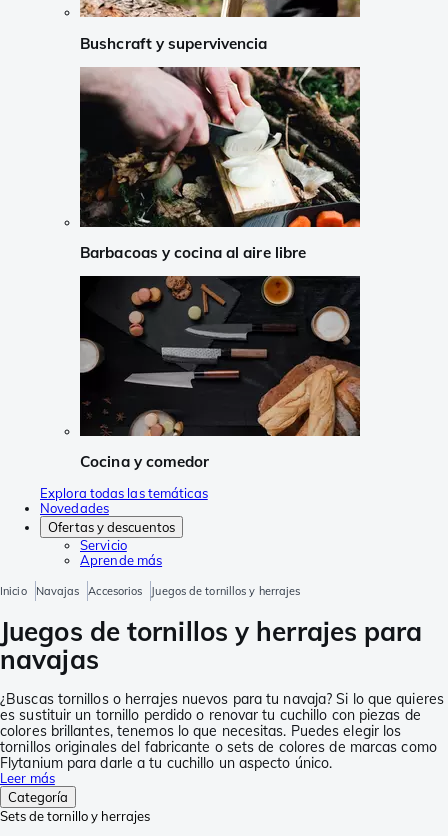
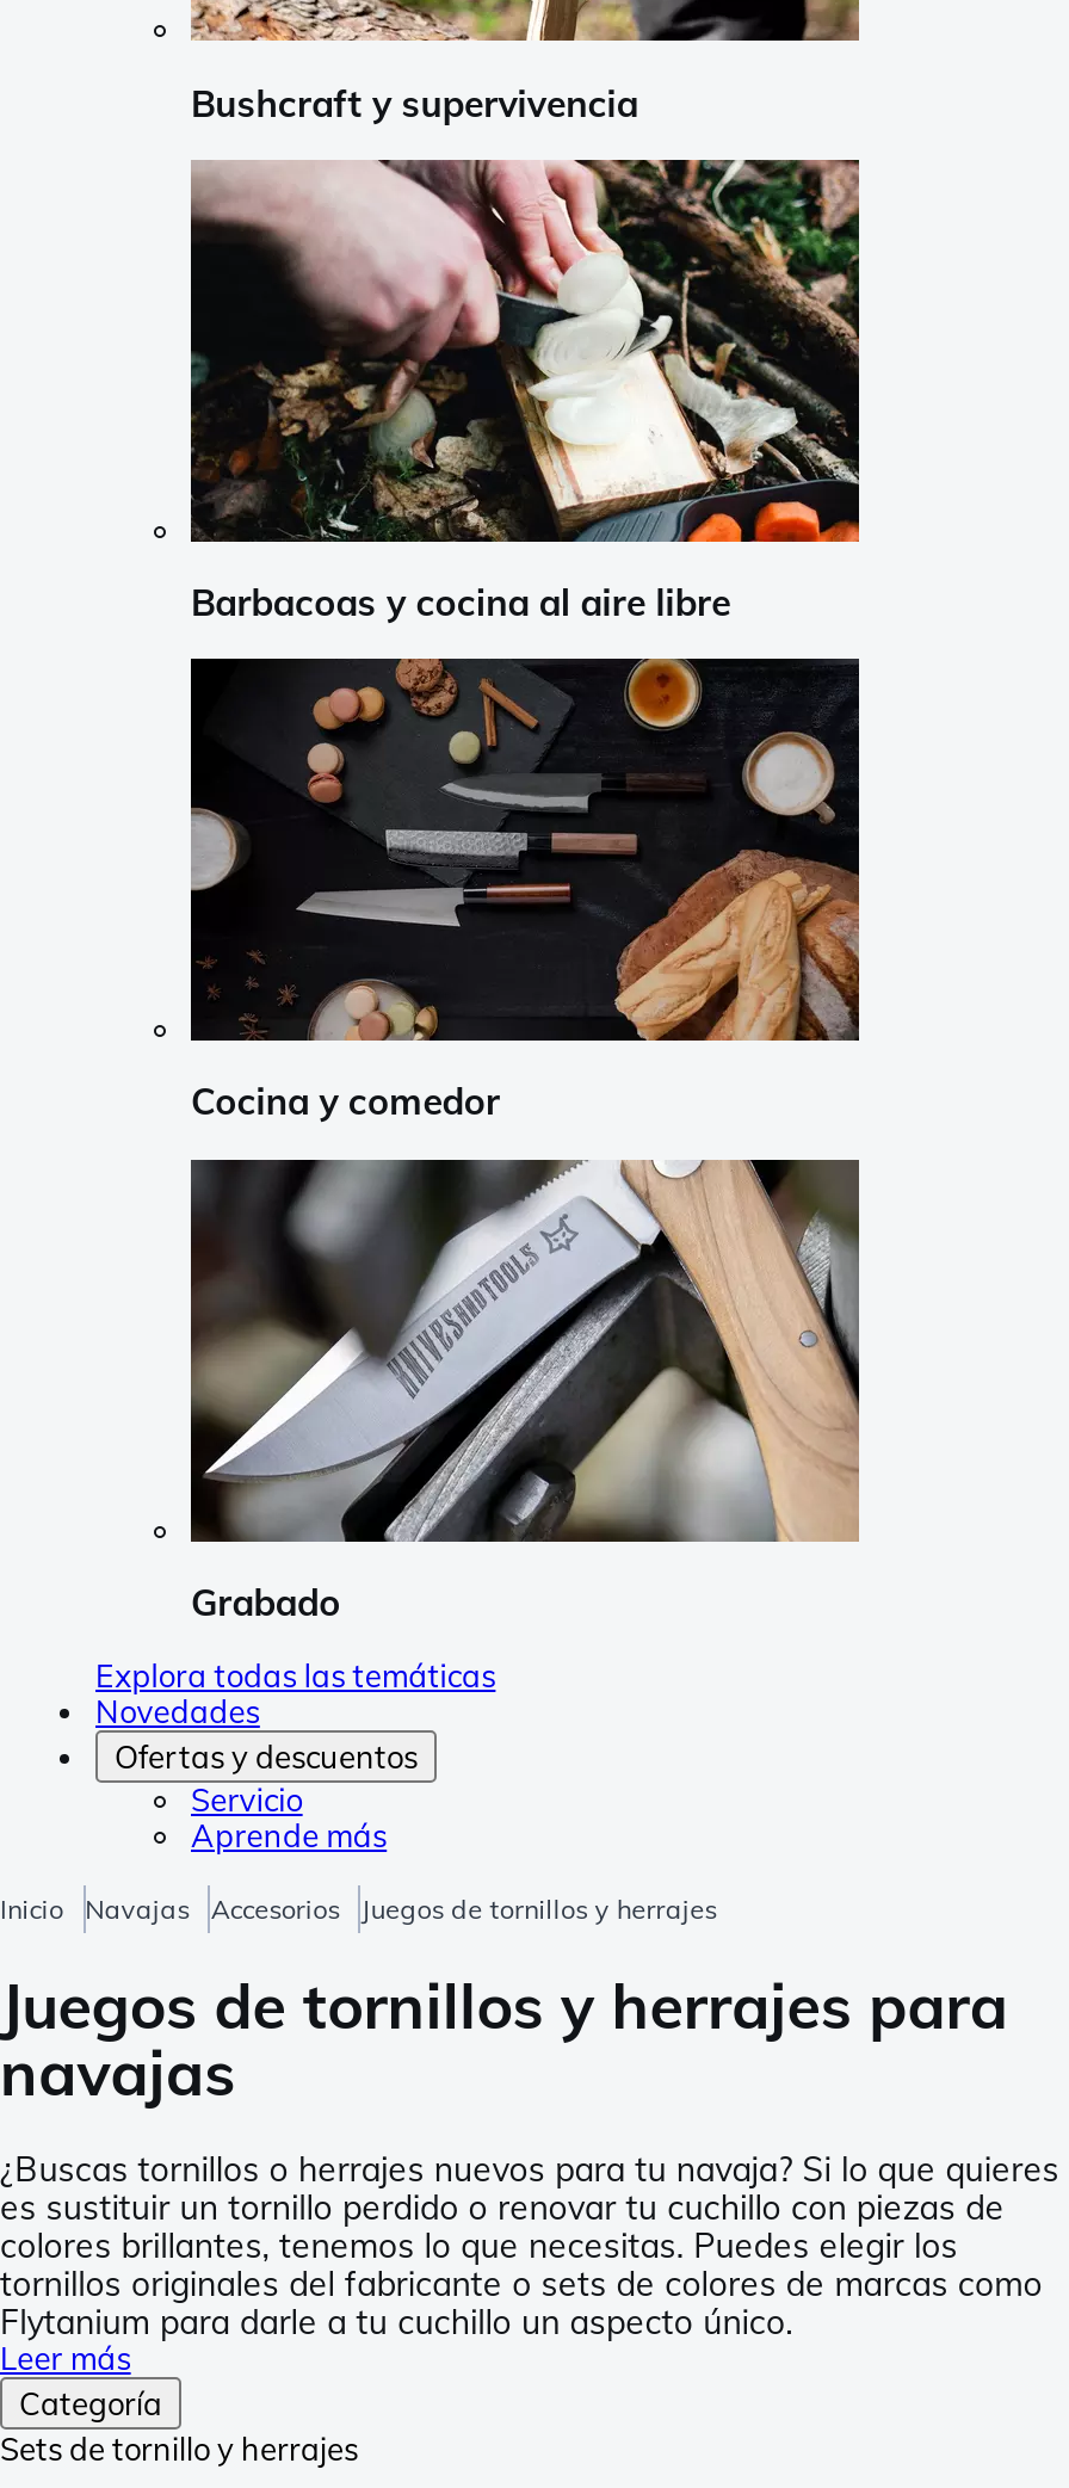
+ [image]
+ Grabado
